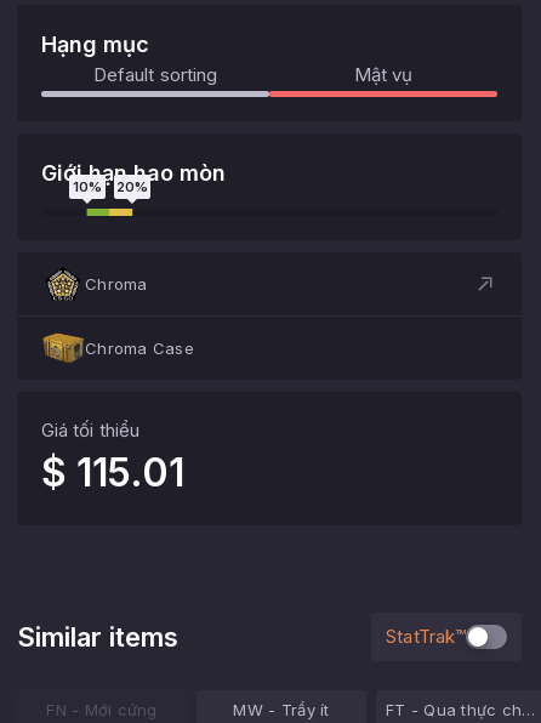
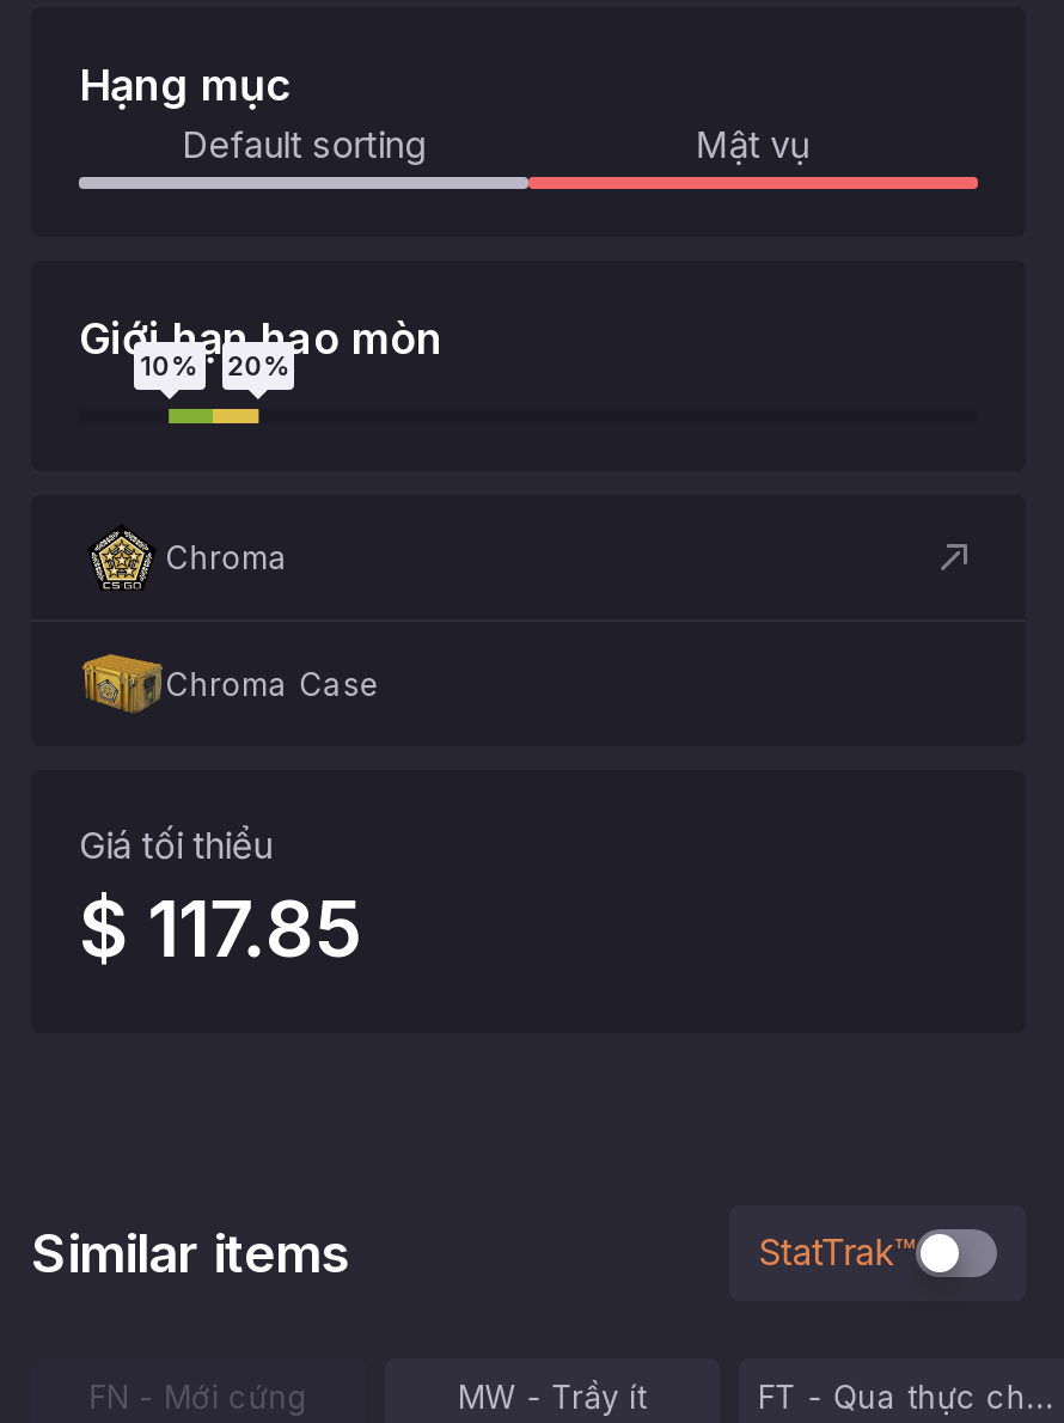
- $ 115.01
+ $ 117.85
